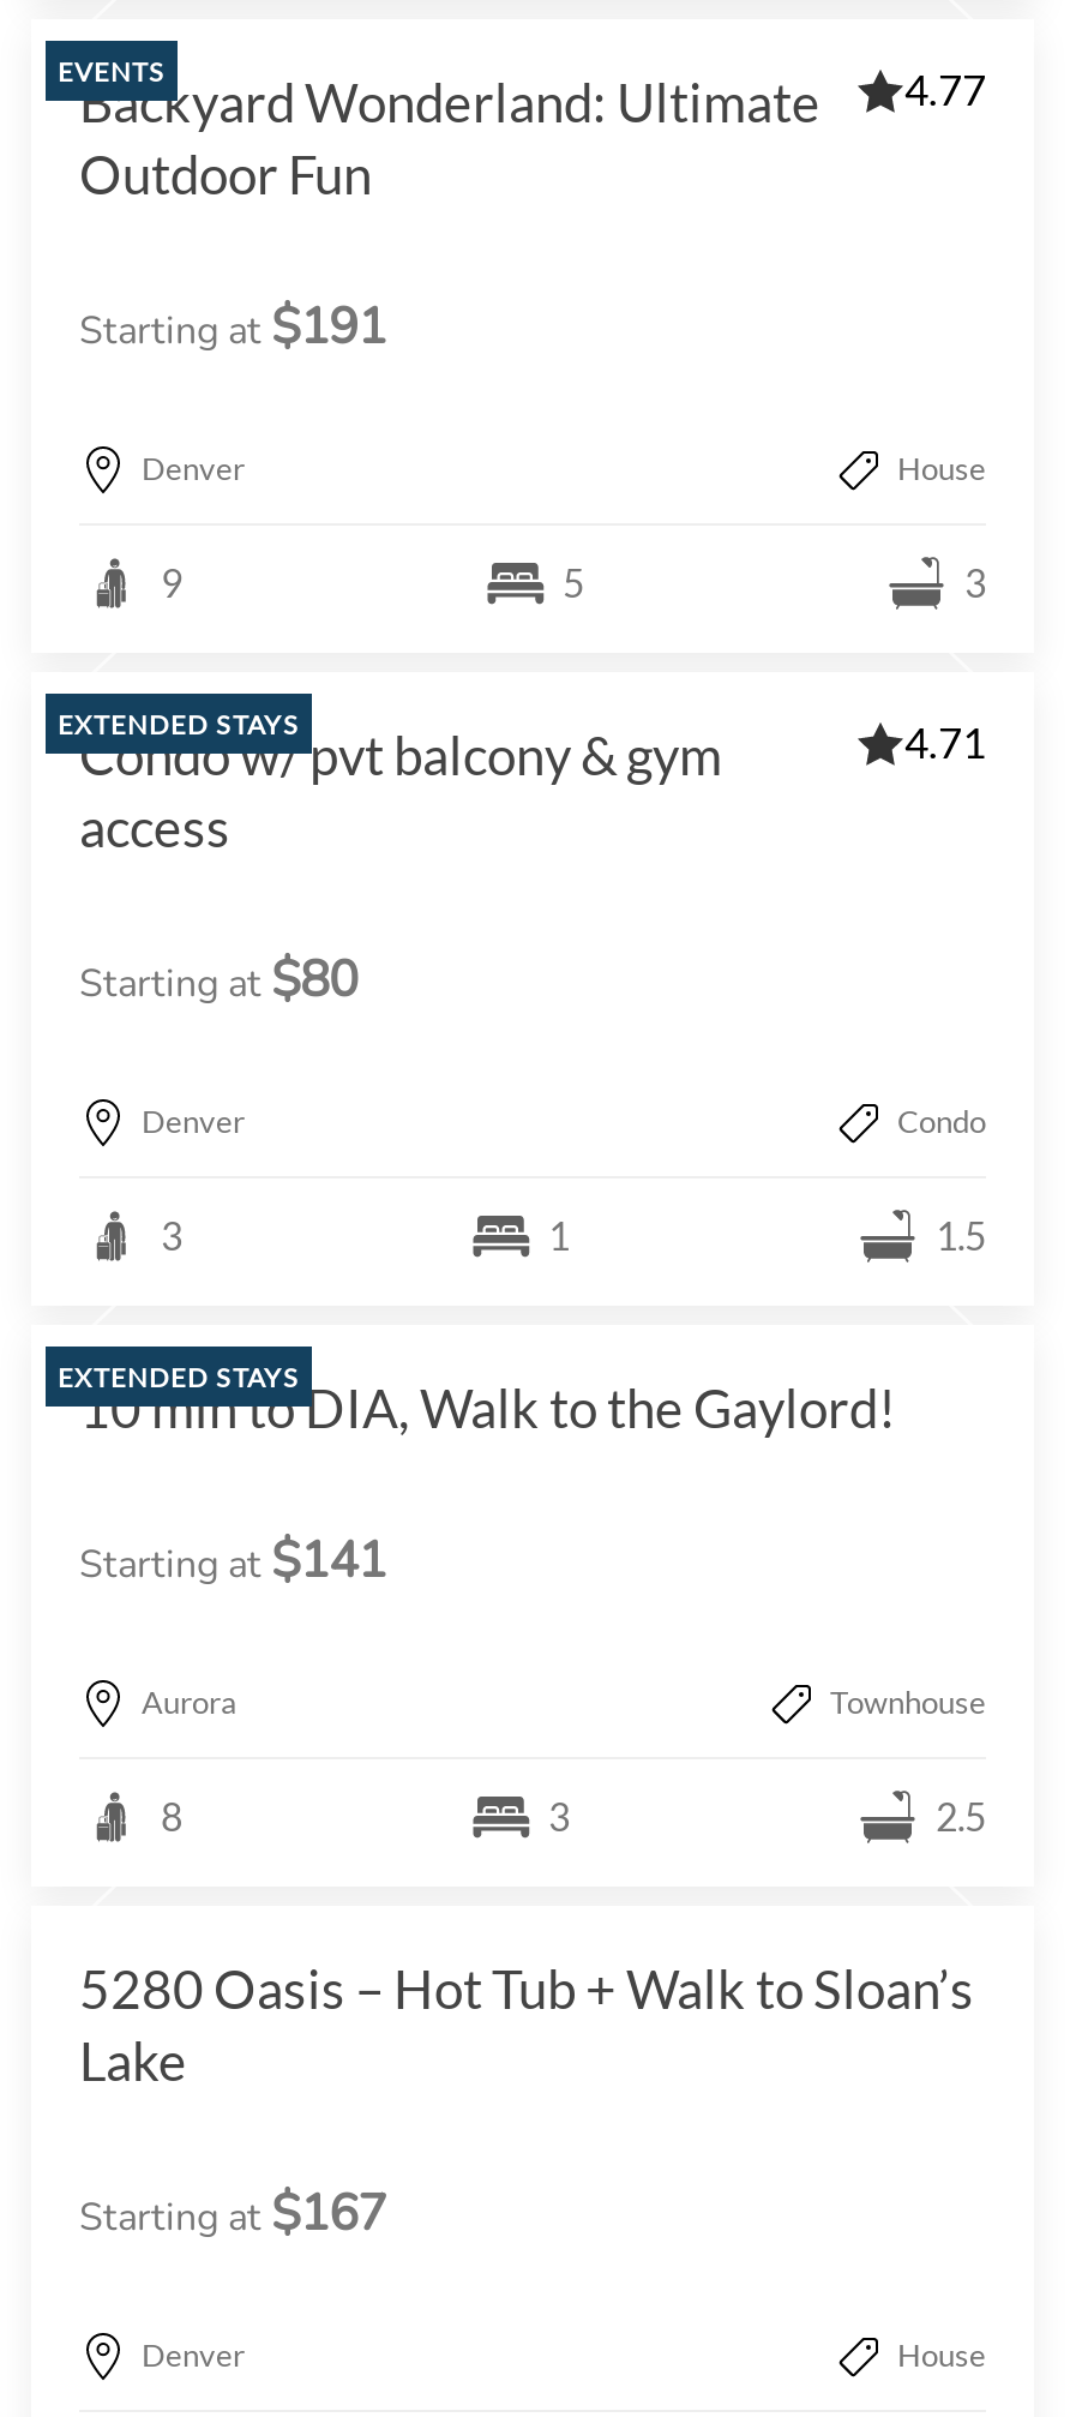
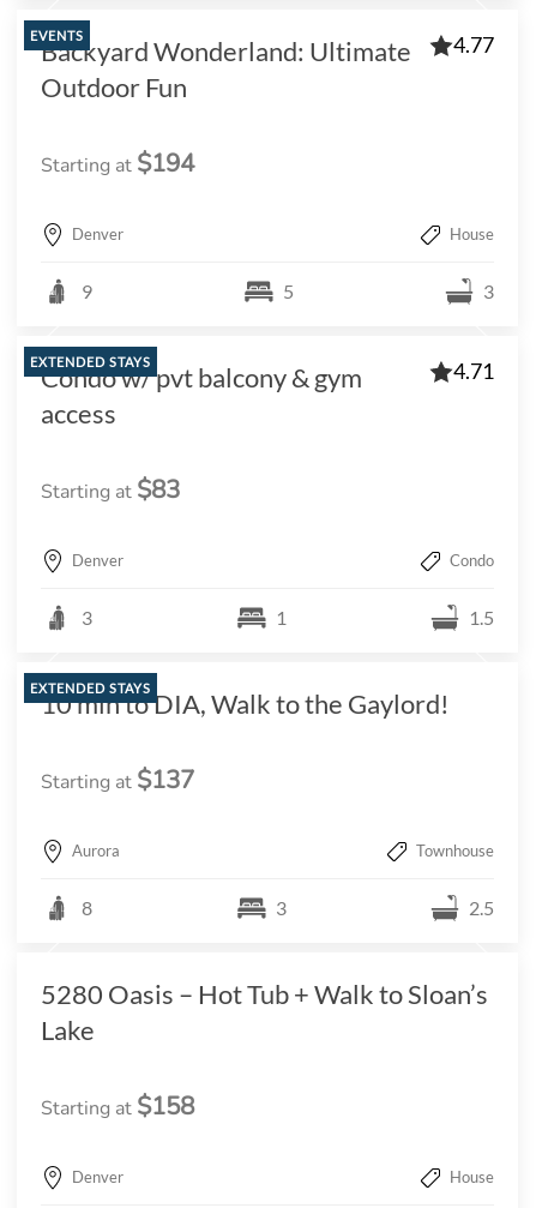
- Starting at $191
+ Starting at $194

- Starting at $80
+ Starting at $83

- Starting at $141
+ Starting at $137

- Starting at $167
+ Starting at $158
